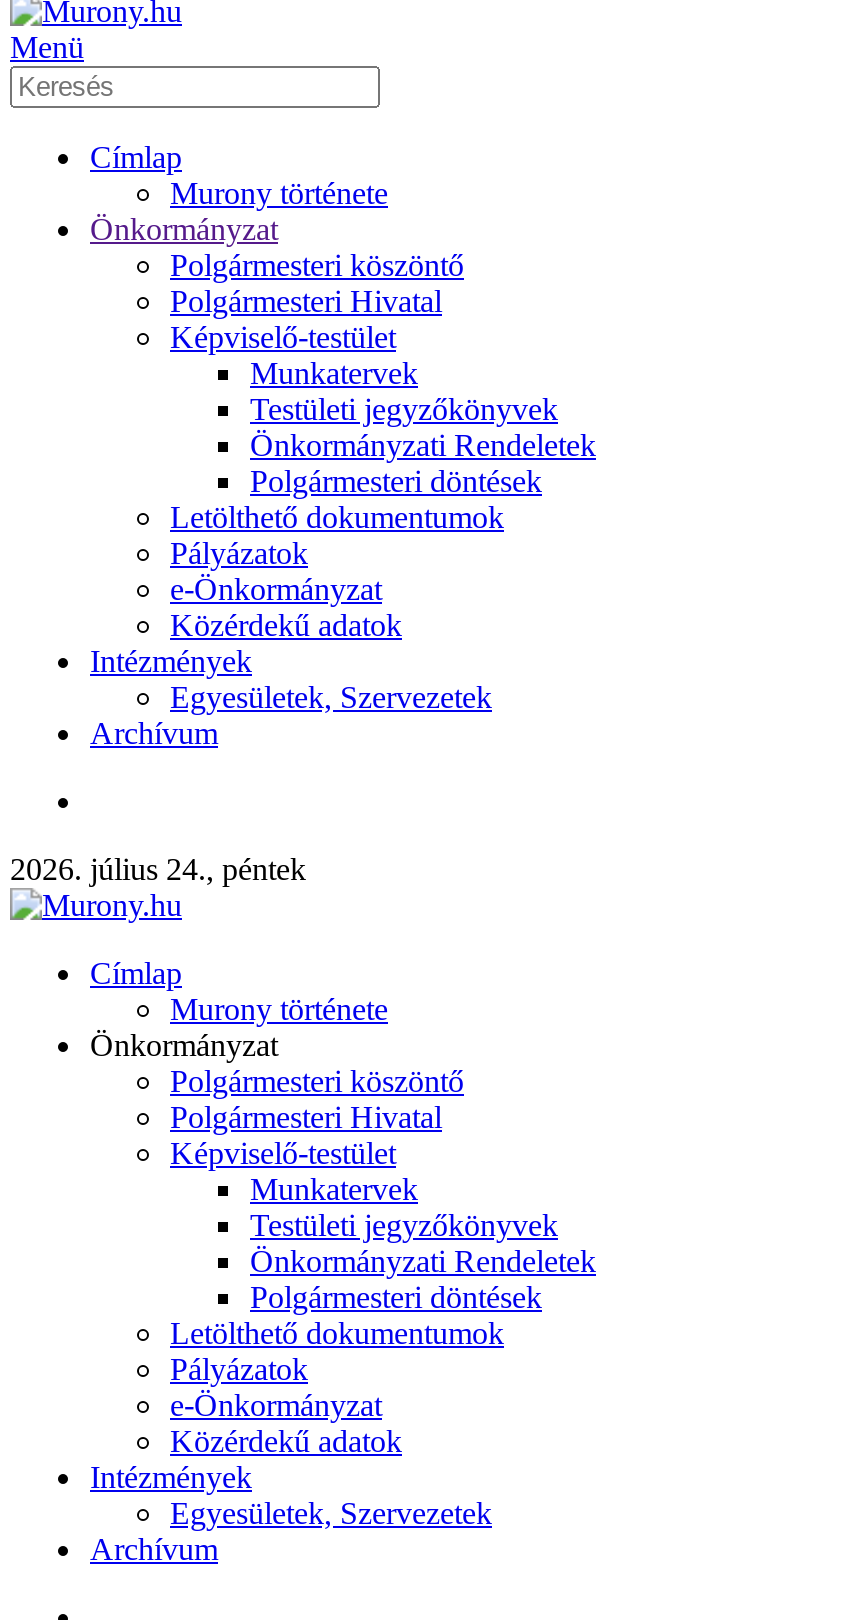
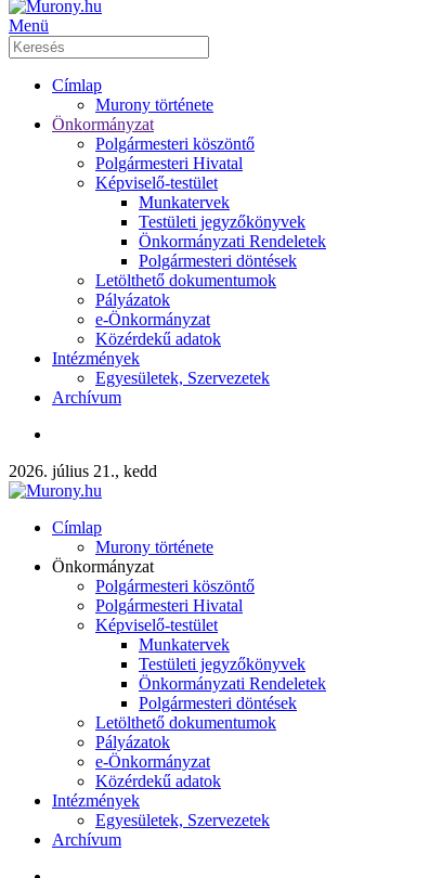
- 2026. július 24., péntek
+ 2026. július 21., kedd
